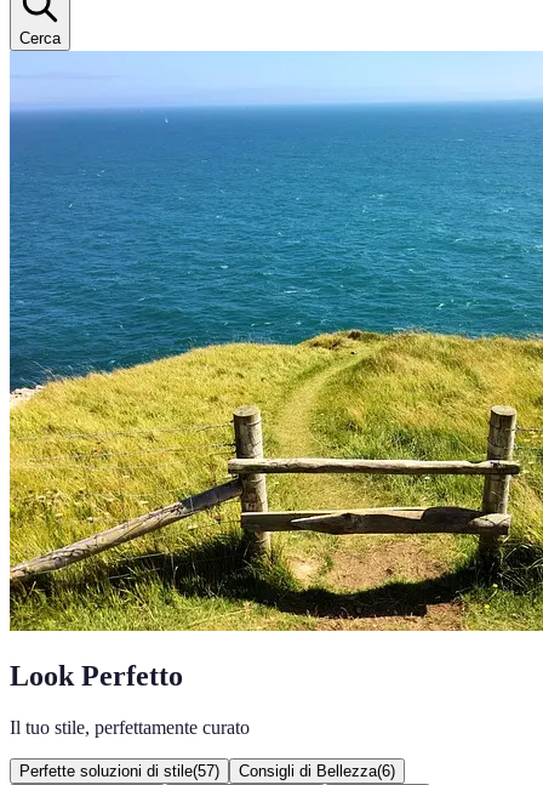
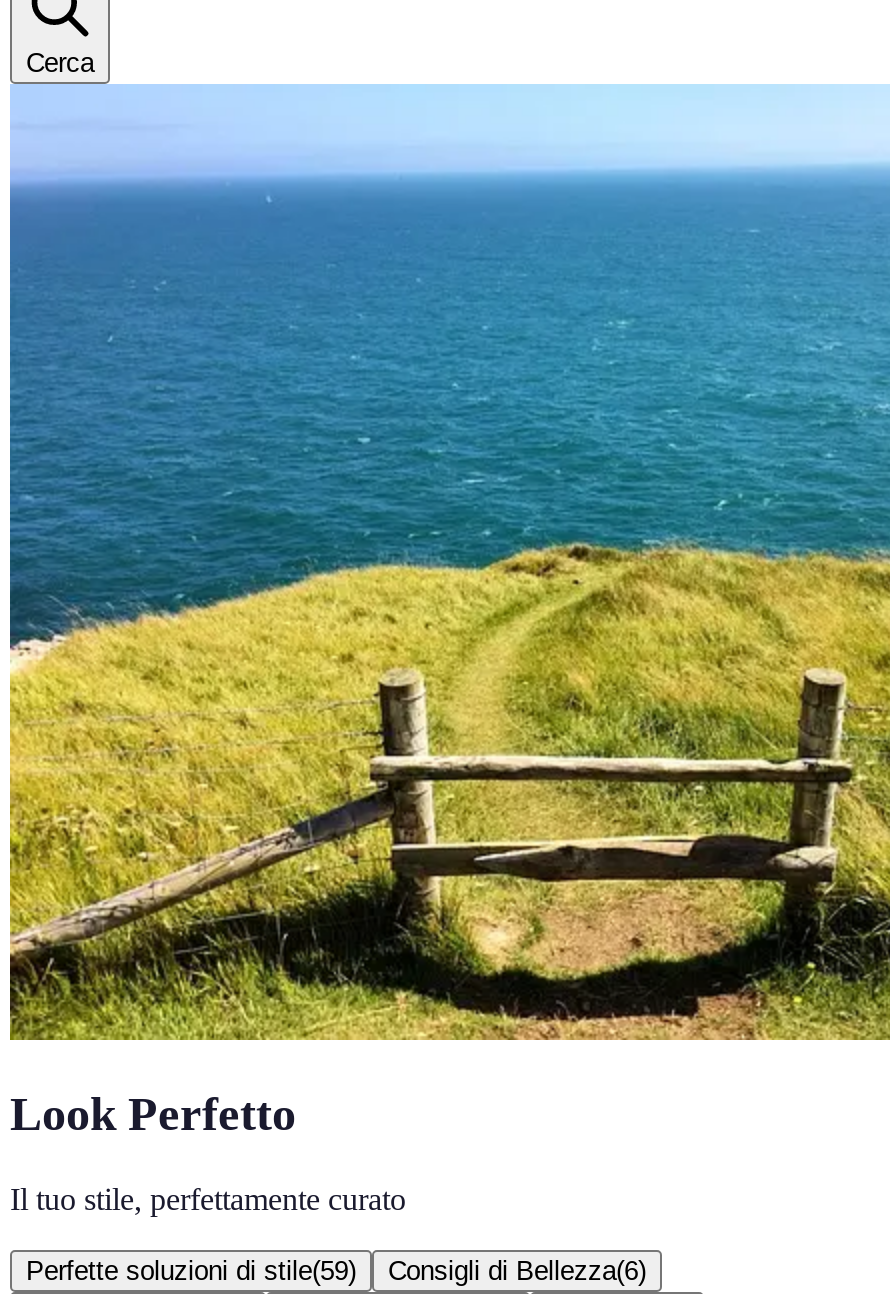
- Perfette soluzioni di stile(57)
+ Perfette soluzioni di stile(59)
